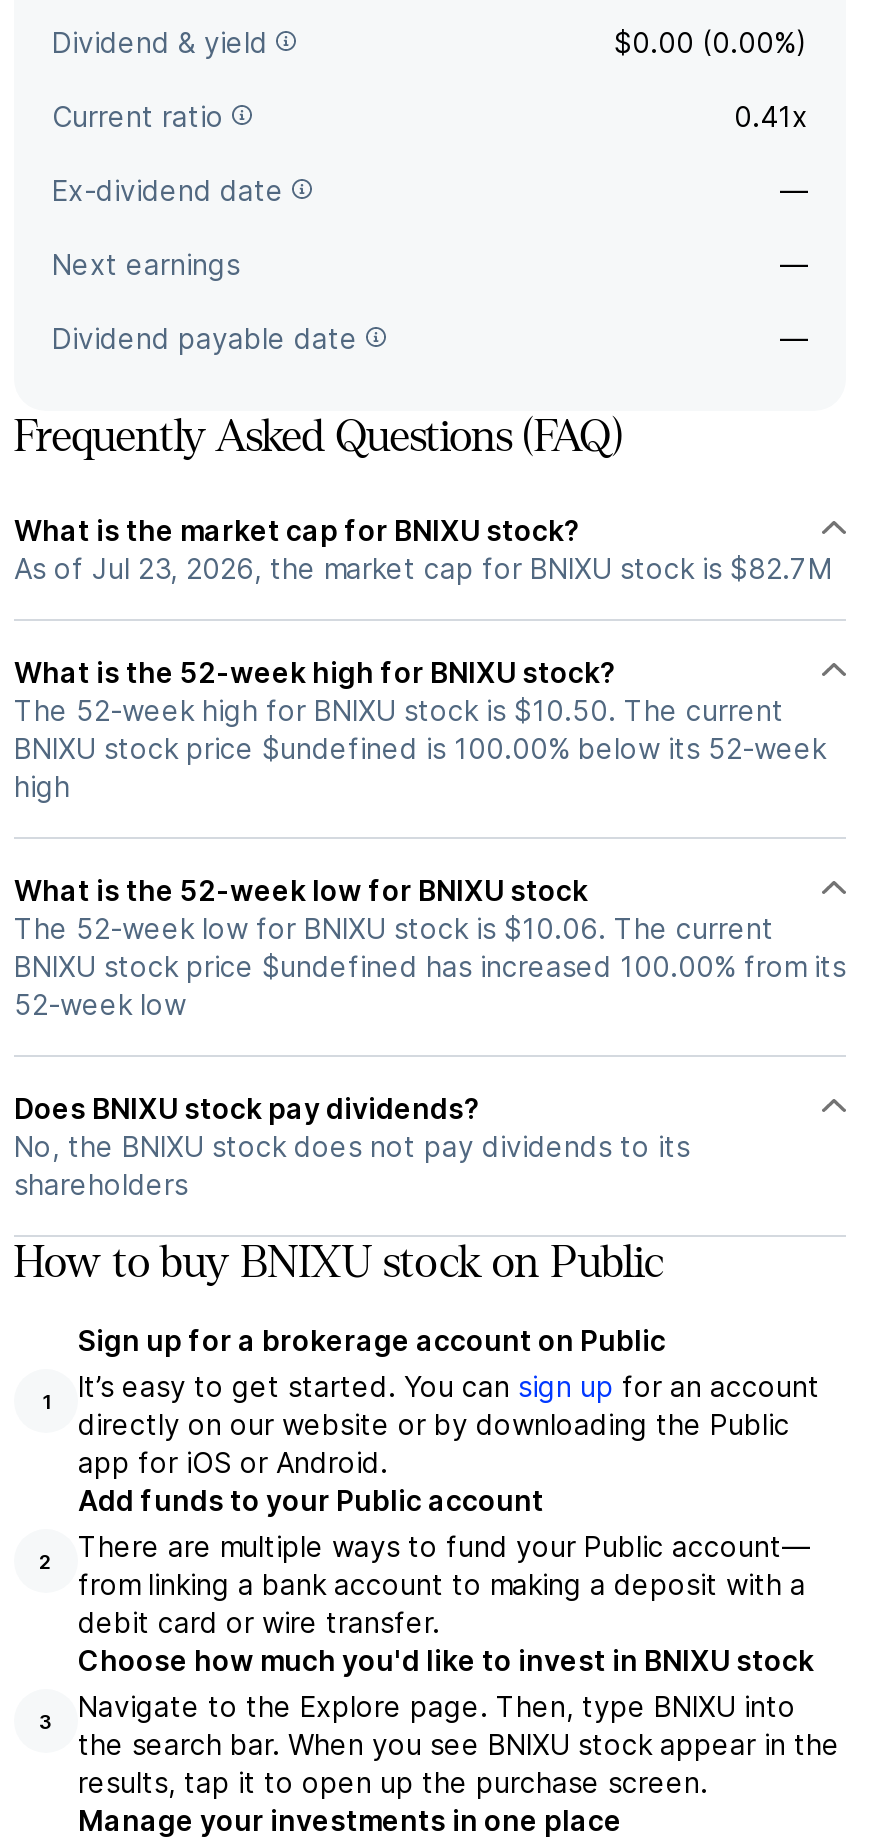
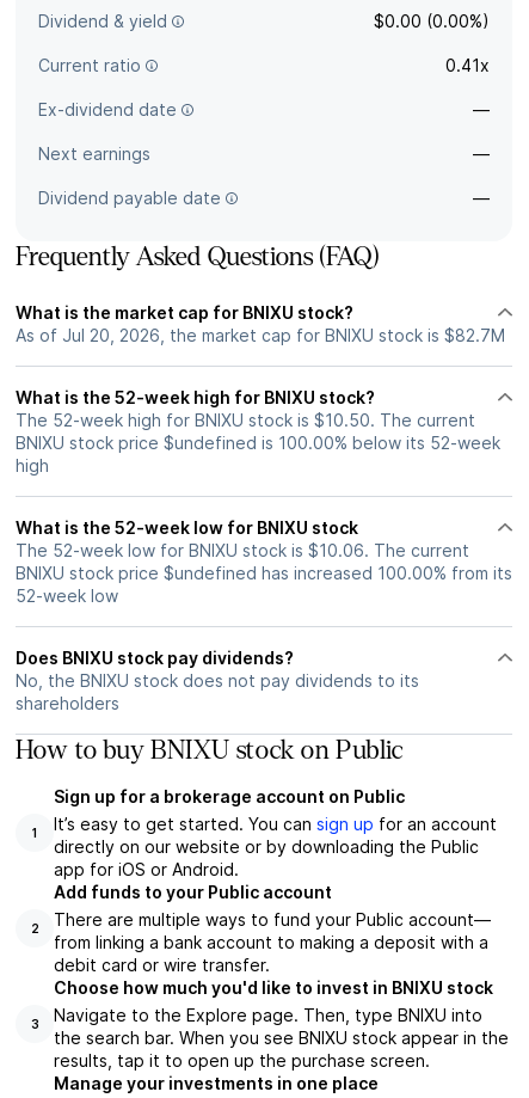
- As of Jul 23, 2026, the market cap for BNIXU stock is $82.7M
+ As of Jul 20, 2026, the market cap for BNIXU stock is $82.7M
